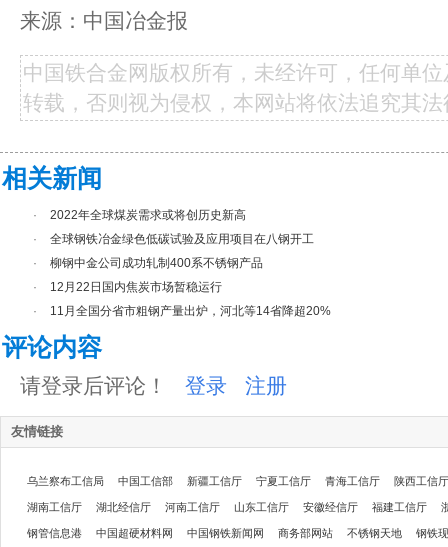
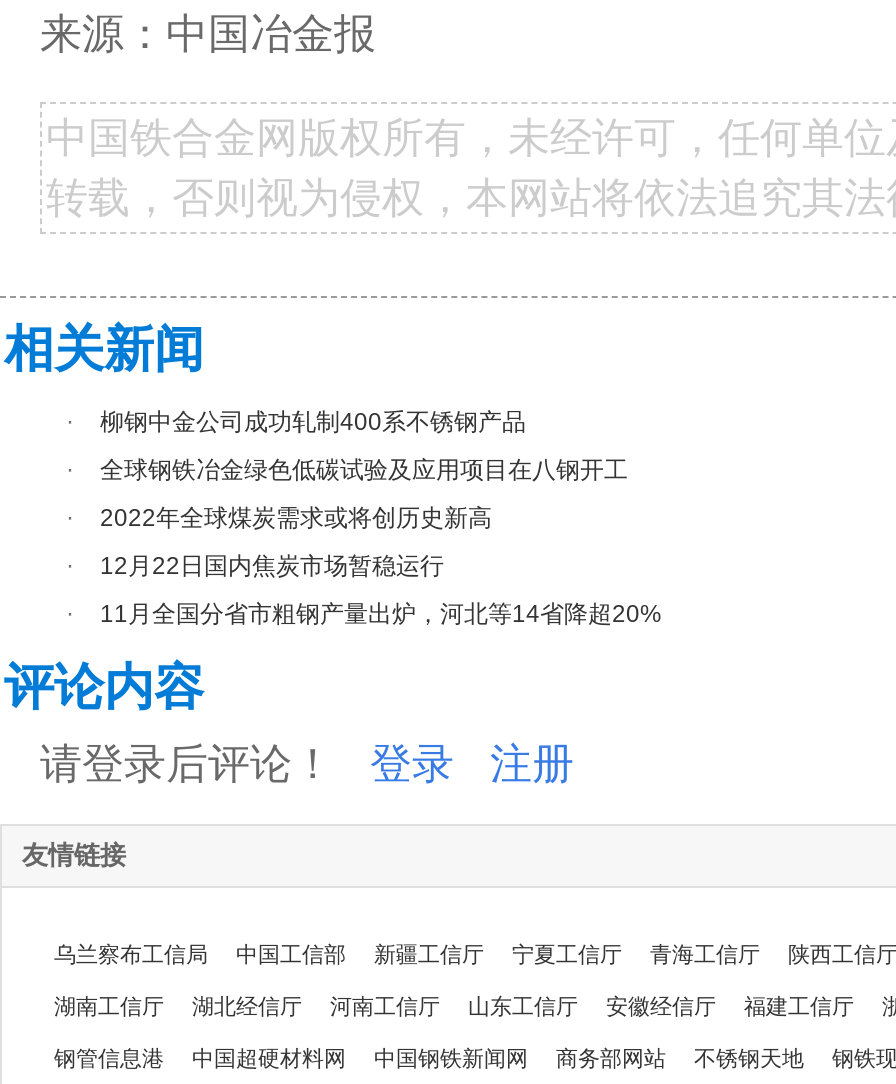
moved down: 2022年全球煤炭需求或将创历史新高

moved up: 柳钢中金公司成功轧制400系不锈钢产品
